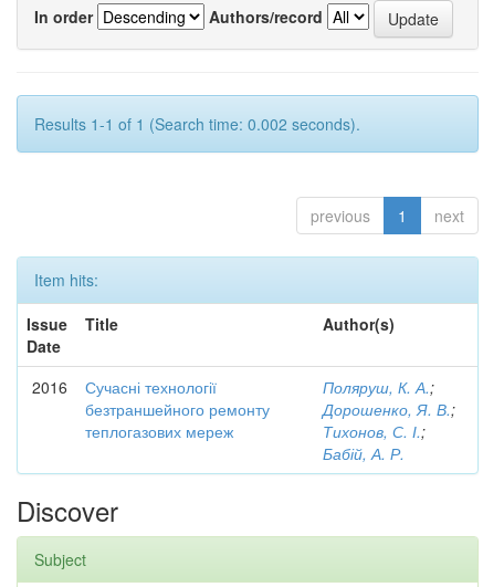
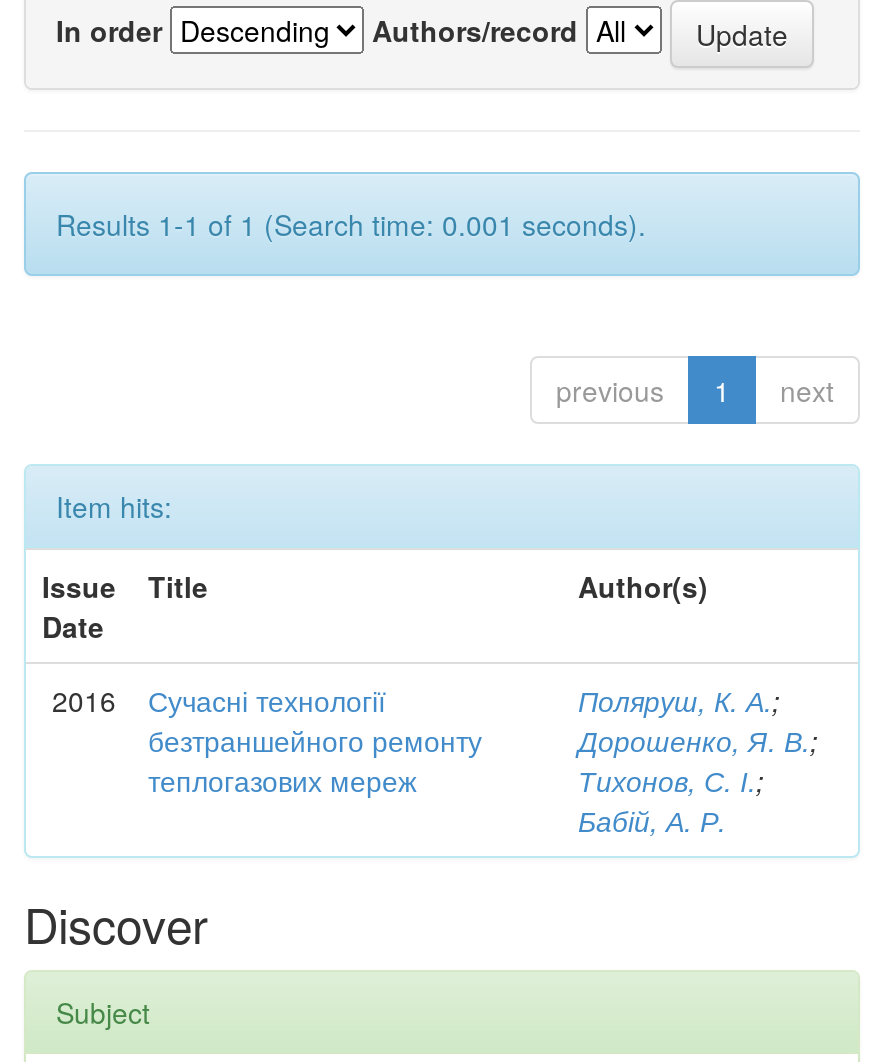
- Results 1-1 of 1 (Search time: 0.002 seconds).
+ Results 1-1 of 1 (Search time: 0.001 seconds).
